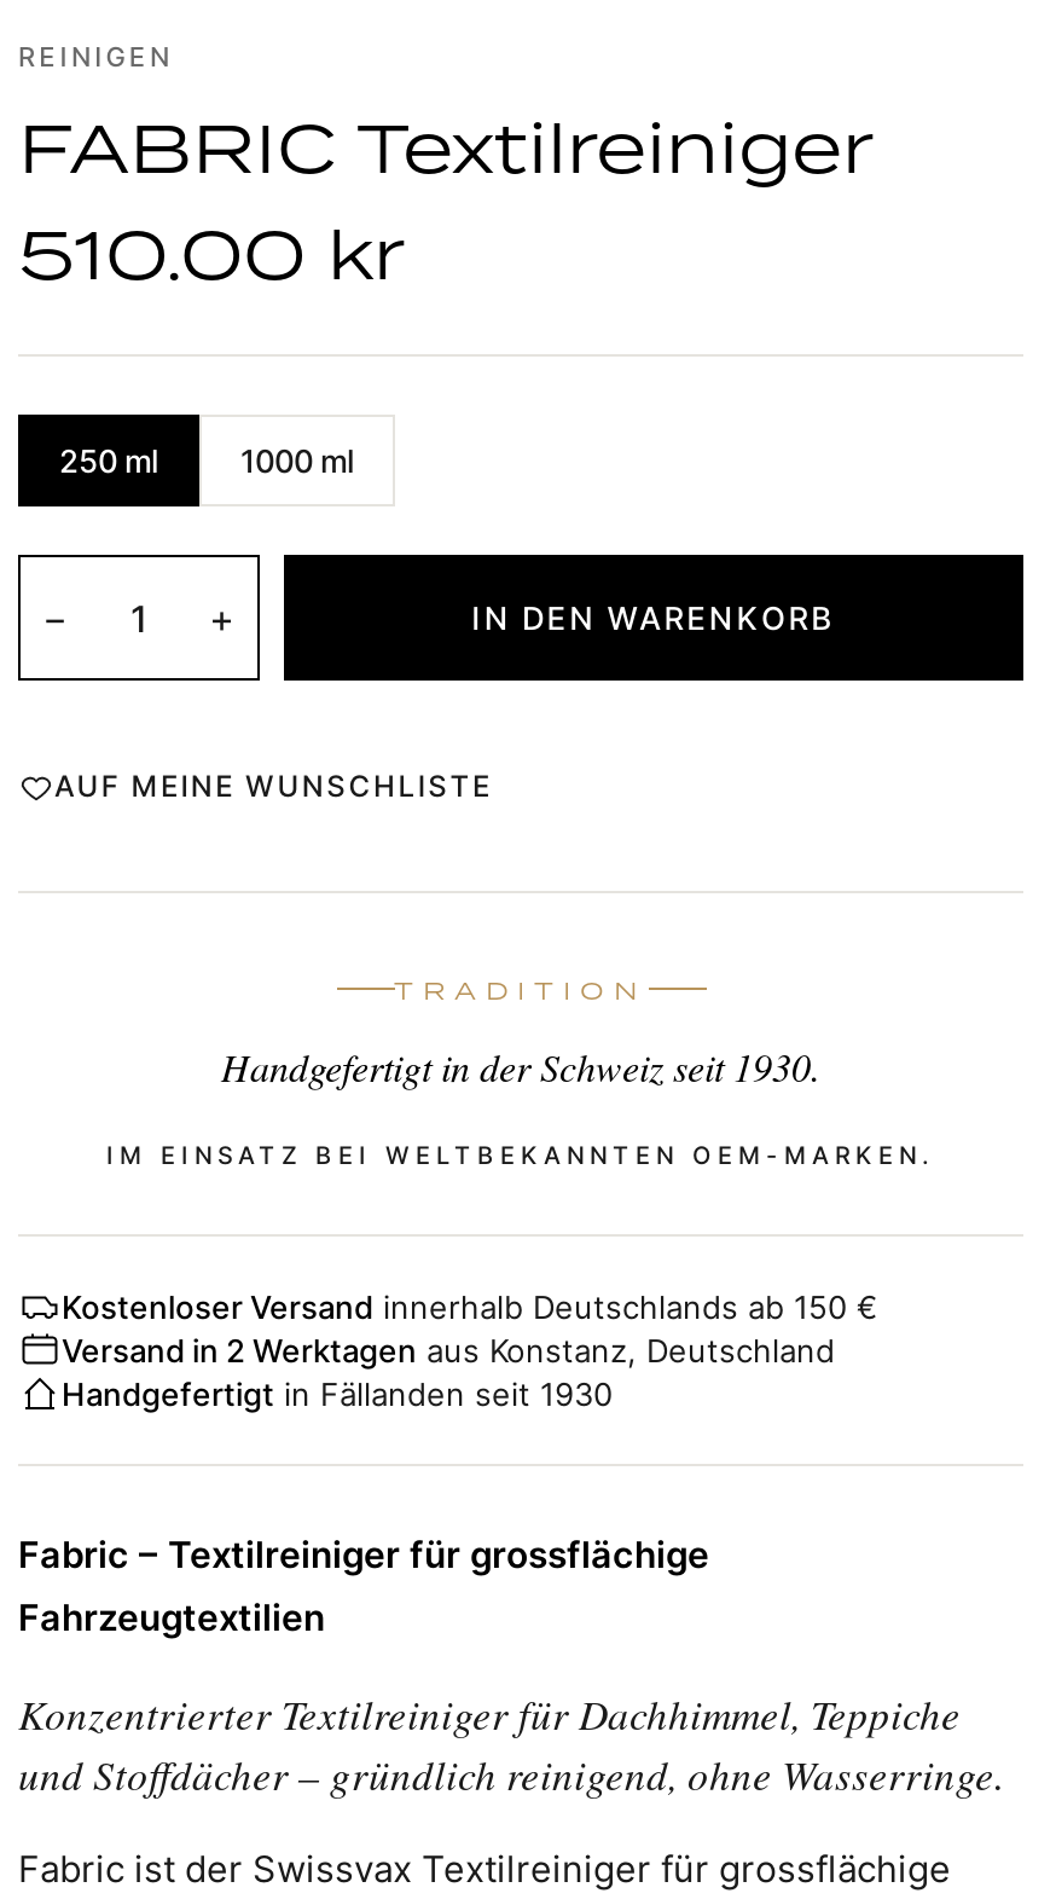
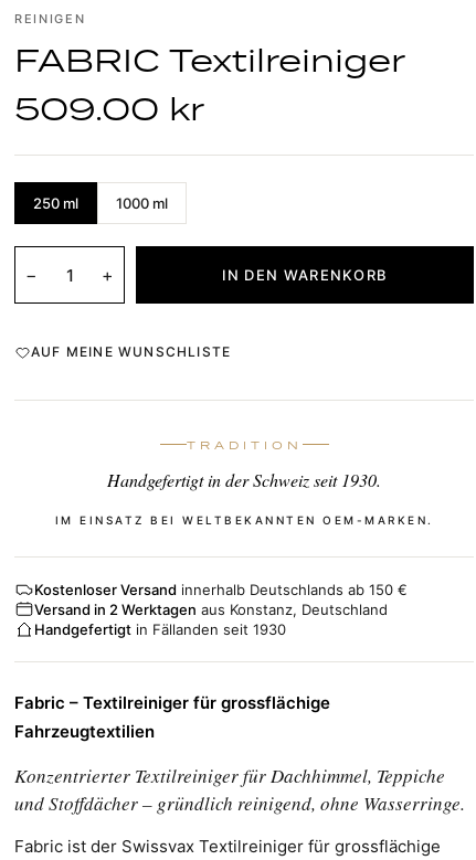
- 510.00 kr
+ 509.00 kr
